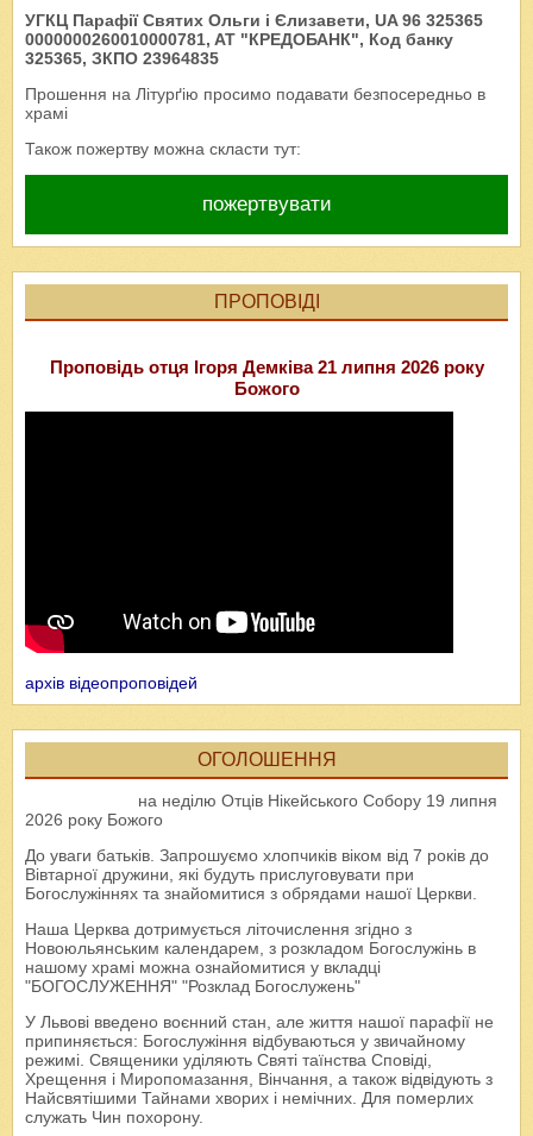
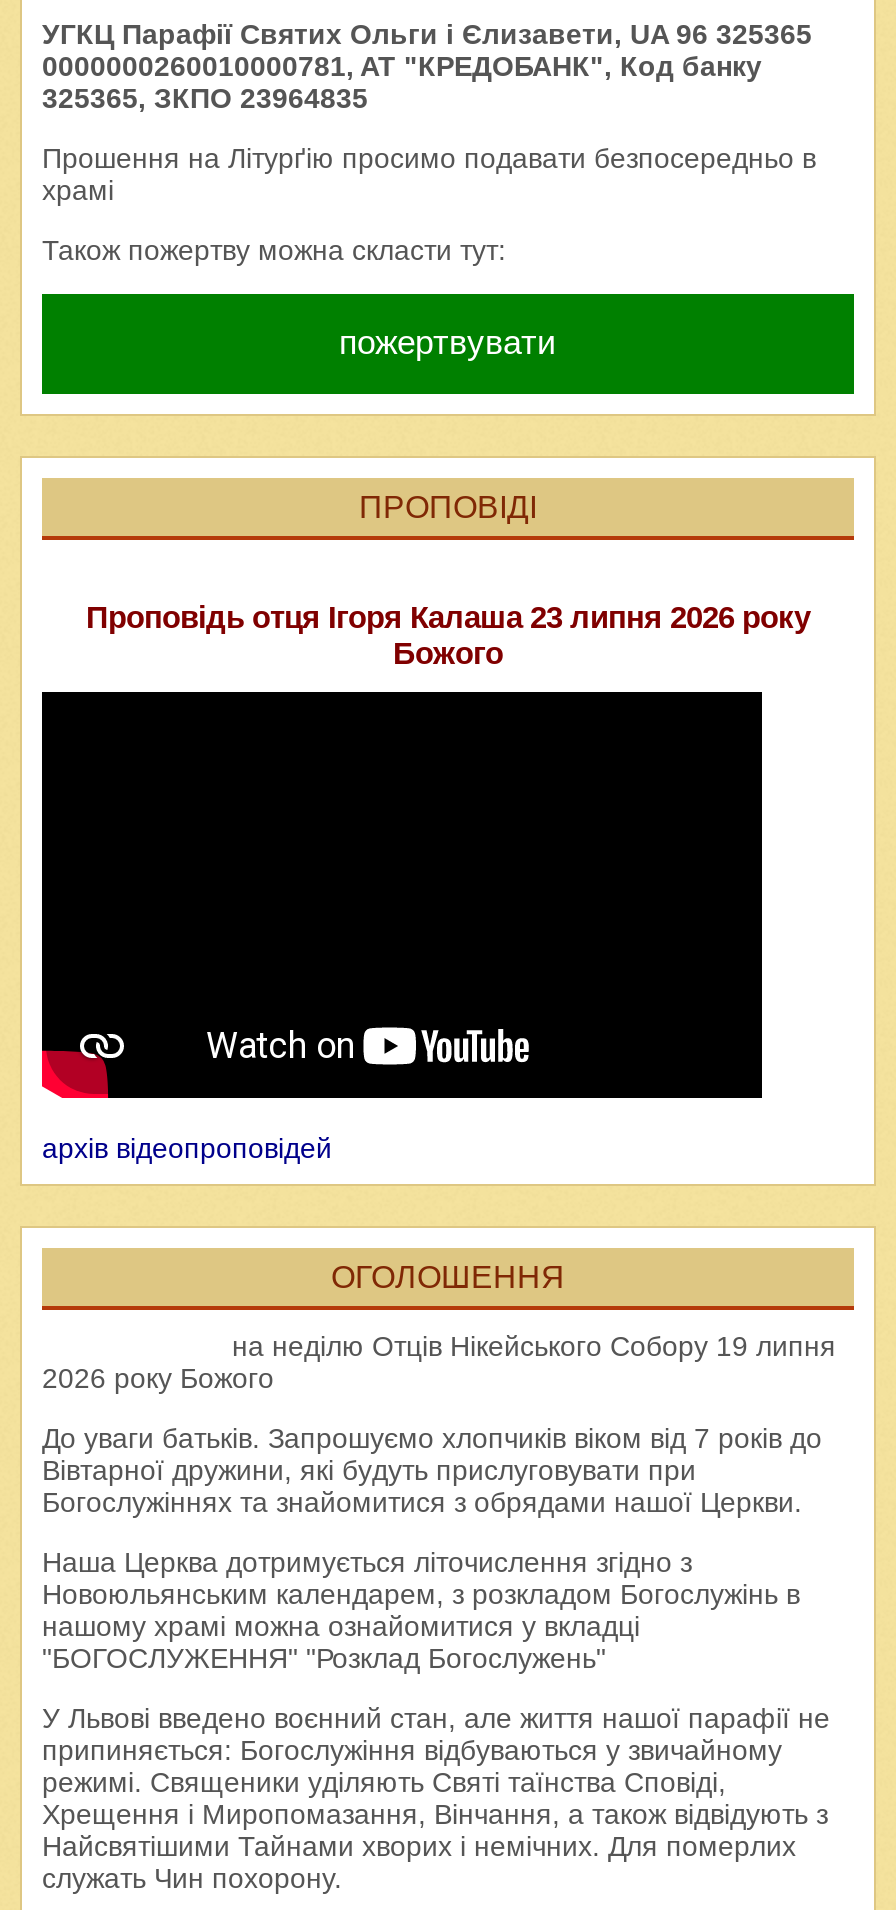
- Проповідь отця Ігоря Демківа 21 липня 2026 року
+ Проповідь отця Ігоря Калаша 23 липня 2026 року
